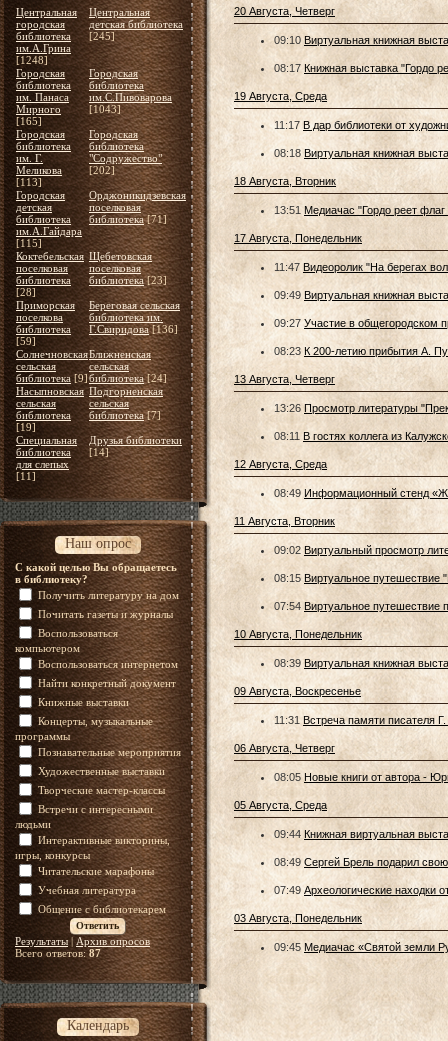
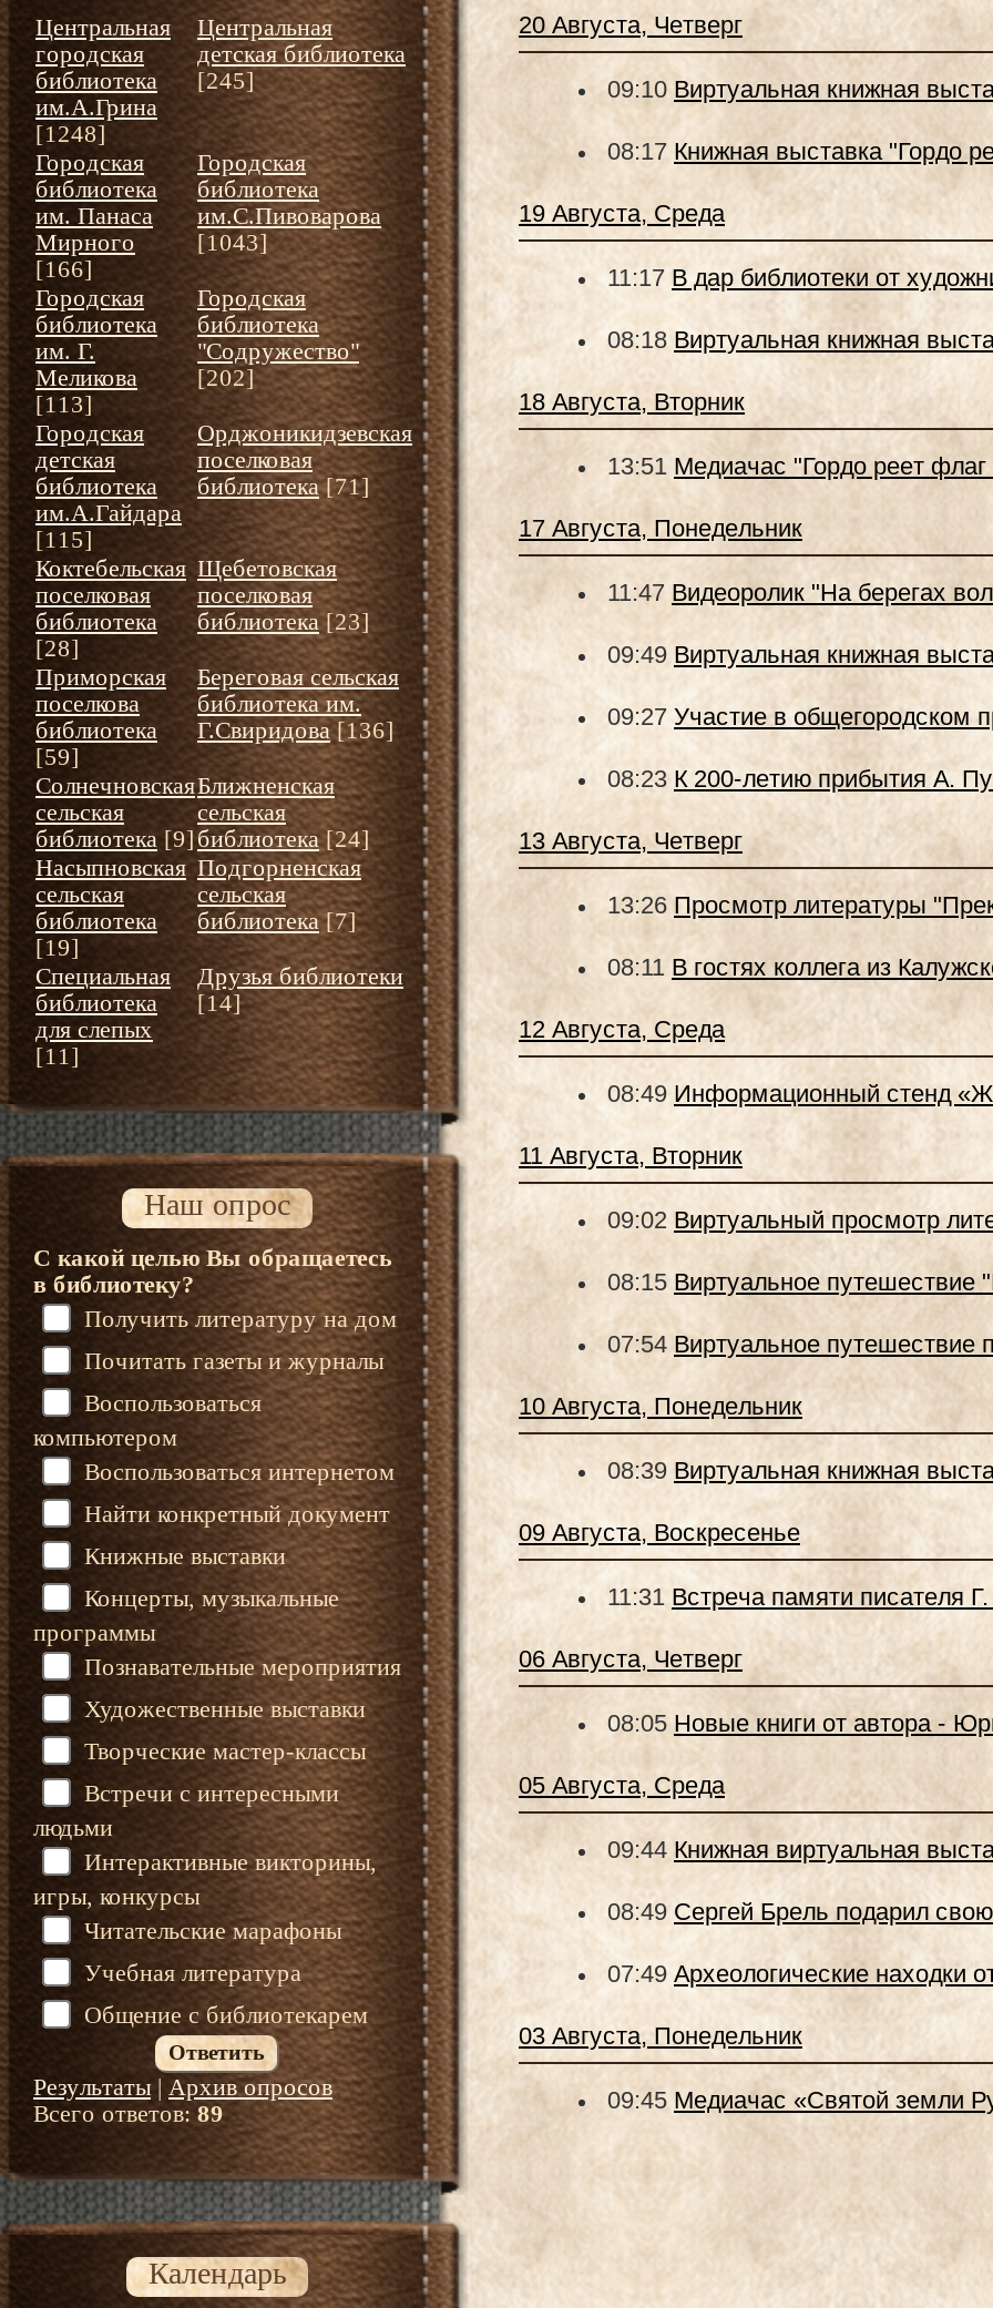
- [165]
+ [166]

- Всего ответов:87
+ Всего ответов:89
